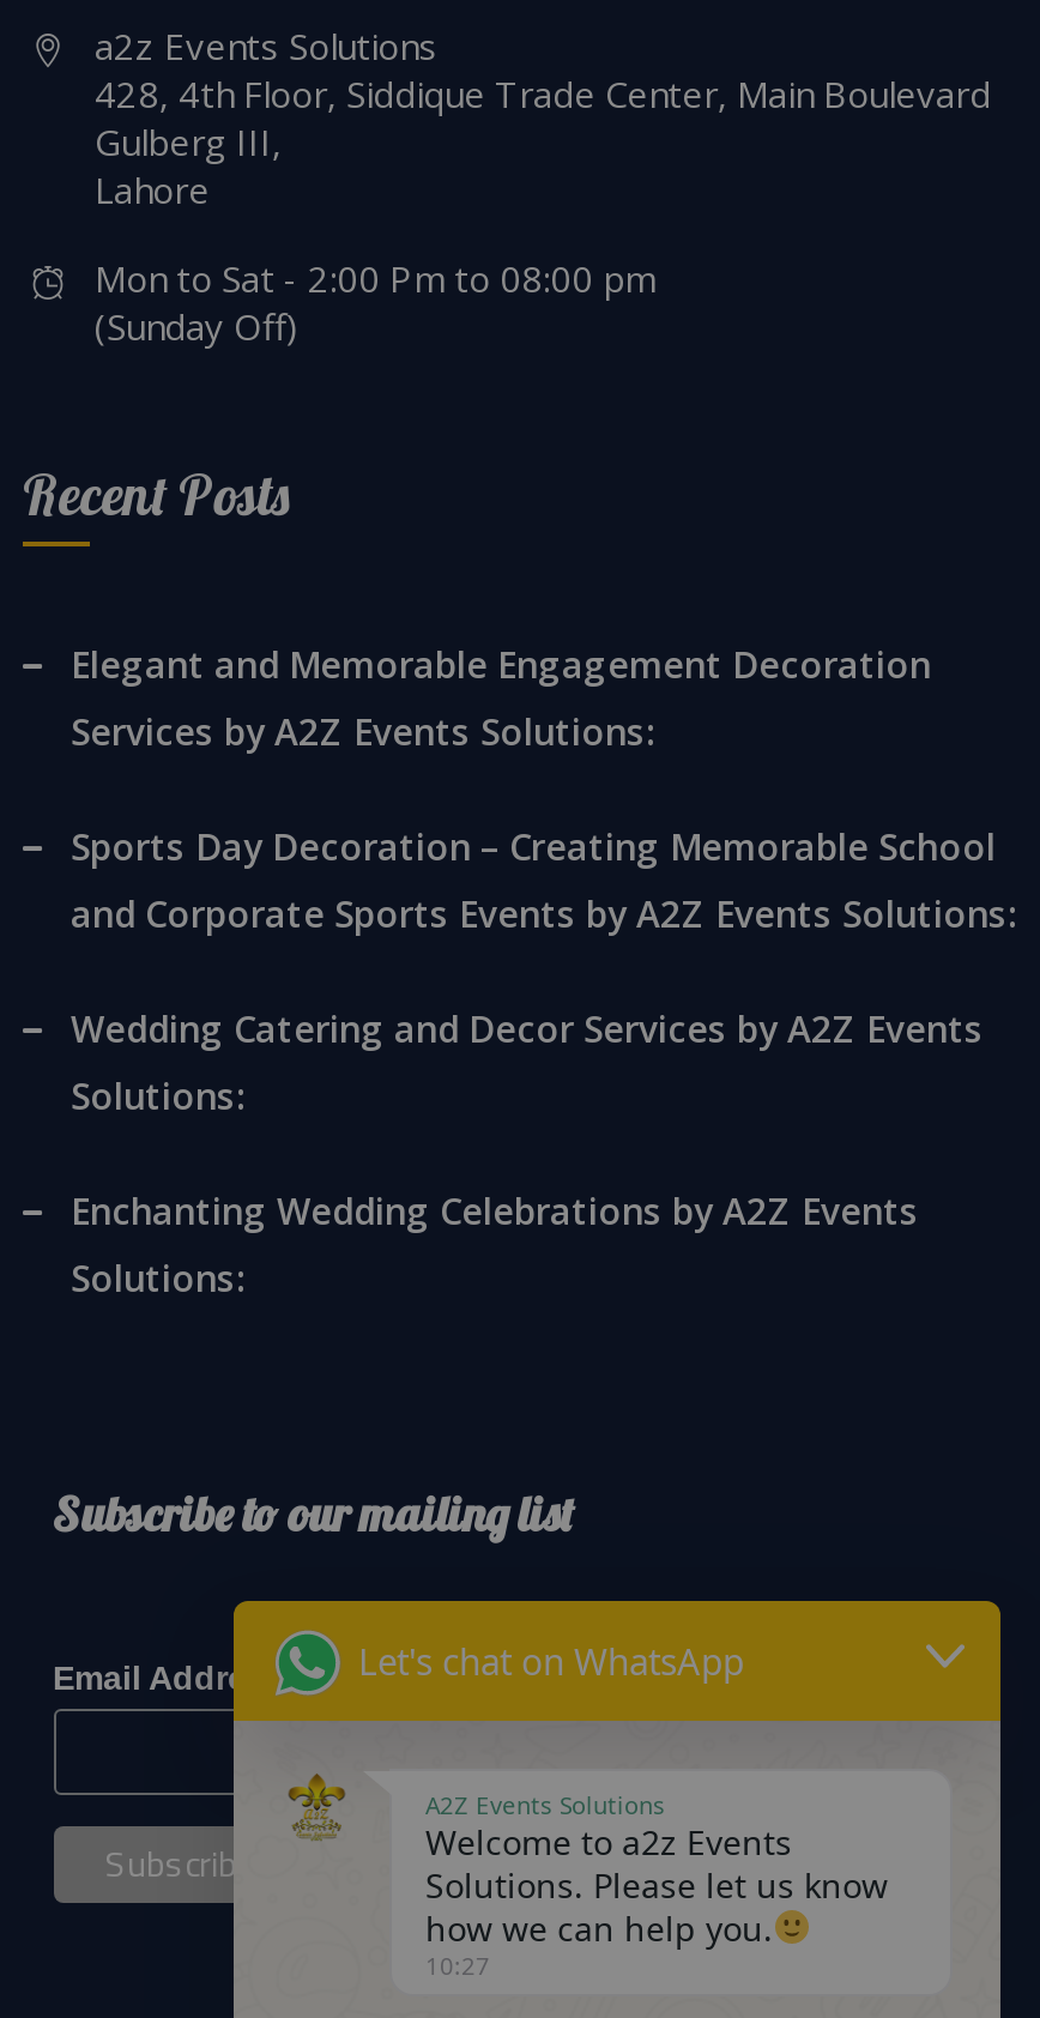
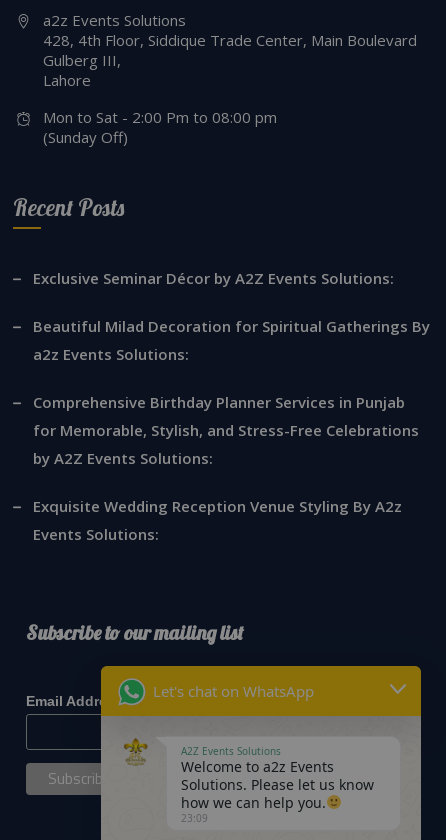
- Elegant and Memorable Engagement Decoration
- Services by A2Z Events Solutions:
+ Exclusive Seminar Décor by A2Z Events Solutions:

- Sports Day Decoration – Creating Memorable School
- and Corporate Sports Events by A2Z Events Solutions:
+ Beautiful Milad Decoration for Spiritual Gatherings By
+ a2z Events Solutions:

- Wedding Catering and Decor Services by A2Z Events
- Solutions:
+ Comprehensive Birthday Planner Services in Punjab
+ for Memorable, Stylish, and Stress-Free Celebrations
+ by A2Z Events Solutions:

- Enchanting Wedding Celebrations by A2Z Events
- Solutions:
+ Exquisite Wedding Reception Venue Styling By A2z
+ Events Solutions:

- 10:27
+ 23:09
